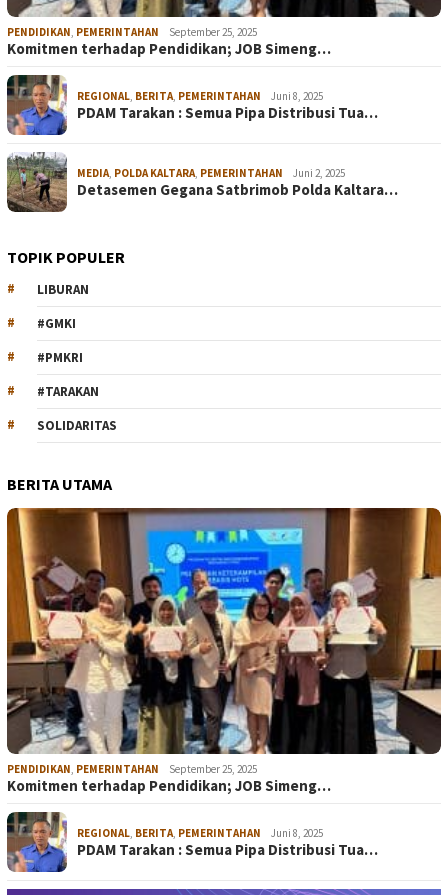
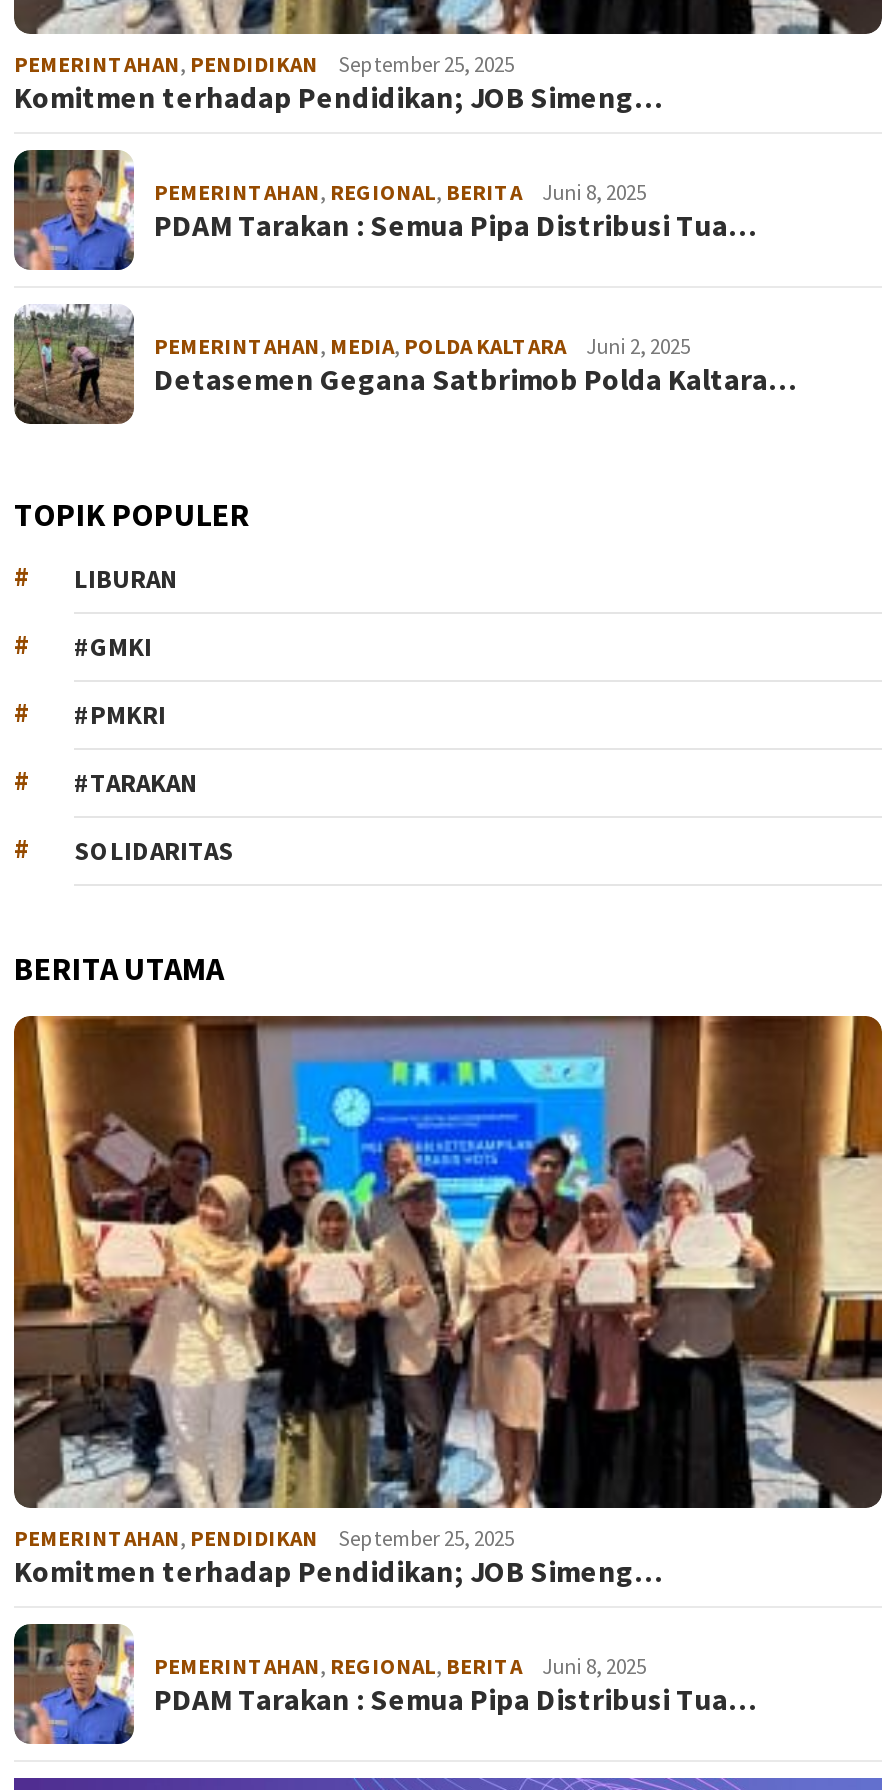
- PENDIDIKAN, PEMERINTAHAN
+ PEMERINTAHAN, PENDIDIKAN

- REGIONAL, BERITA, PEMERINTAHAN
+ PEMERINTAHAN, REGIONAL, BERITA

- MEDIA, POLDA KALTARA, PEMERINTAHAN
+ PEMERINTAHAN, MEDIA, POLDA KALTARA

- PENDIDIKAN, PEMERINTAHAN
+ PEMERINTAHAN, PENDIDIKAN

- REGIONAL, BERITA, PEMERINTAHAN
+ PEMERINTAHAN, REGIONAL, BERITA
